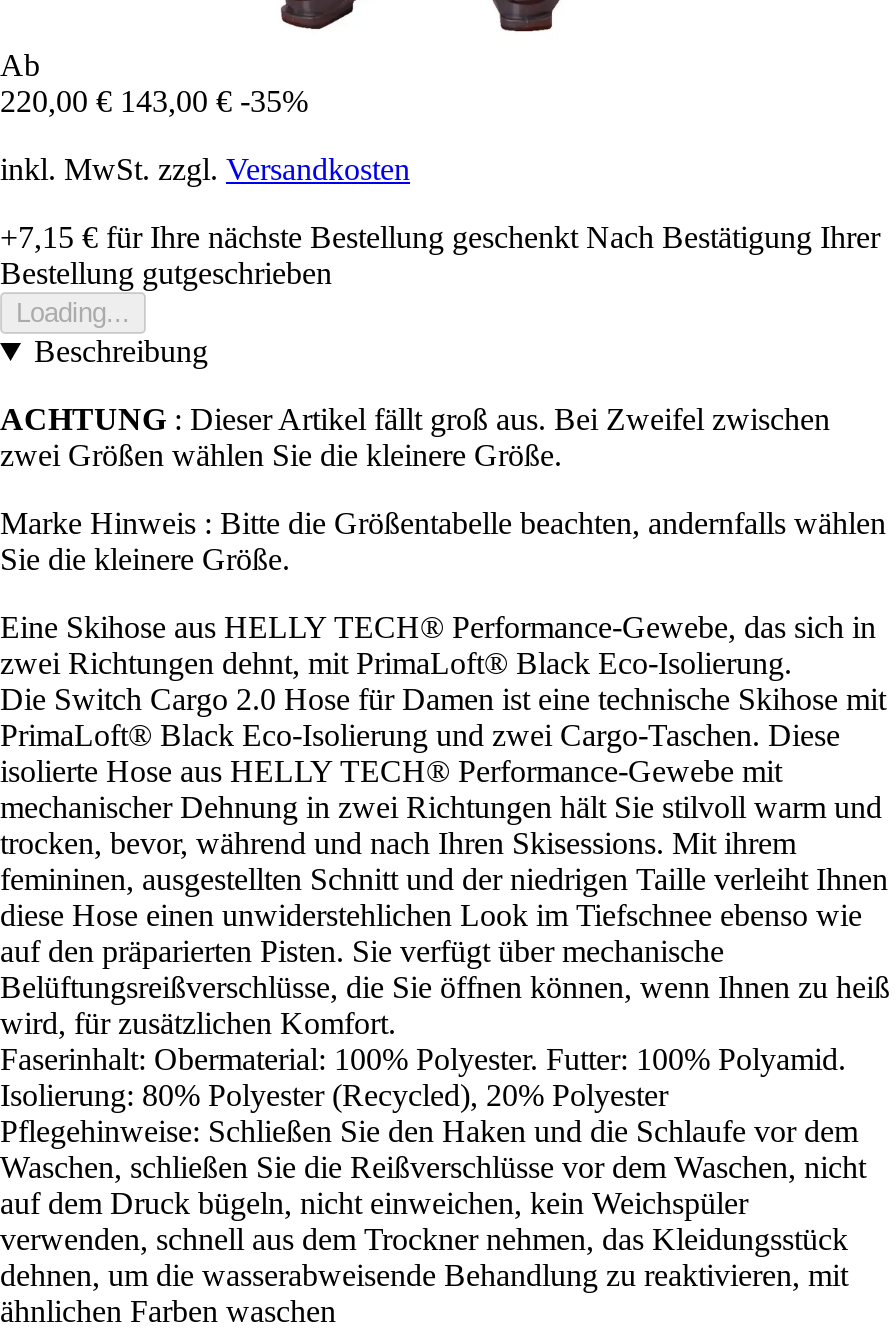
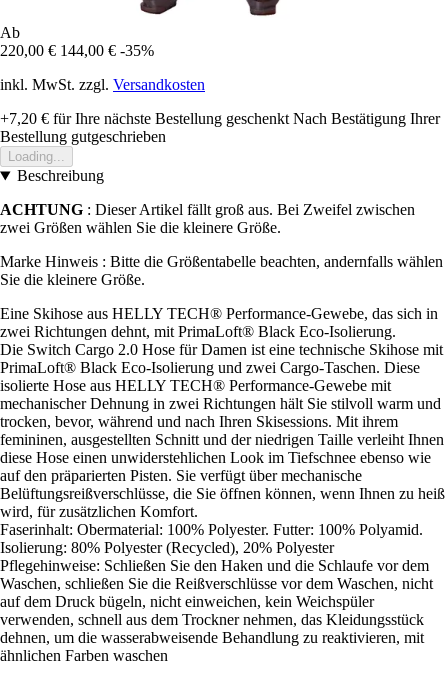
- 220,00 € 143,00 € -35%
+ 220,00 € 144,00 € -35%

- +7,15 €für Ihre nächste Bestellung geschenkt Nach Bestätigung Ihrer
+ +7,20 €für Ihre nächste Bestellung geschenkt Nach Bestätigung Ihrer
